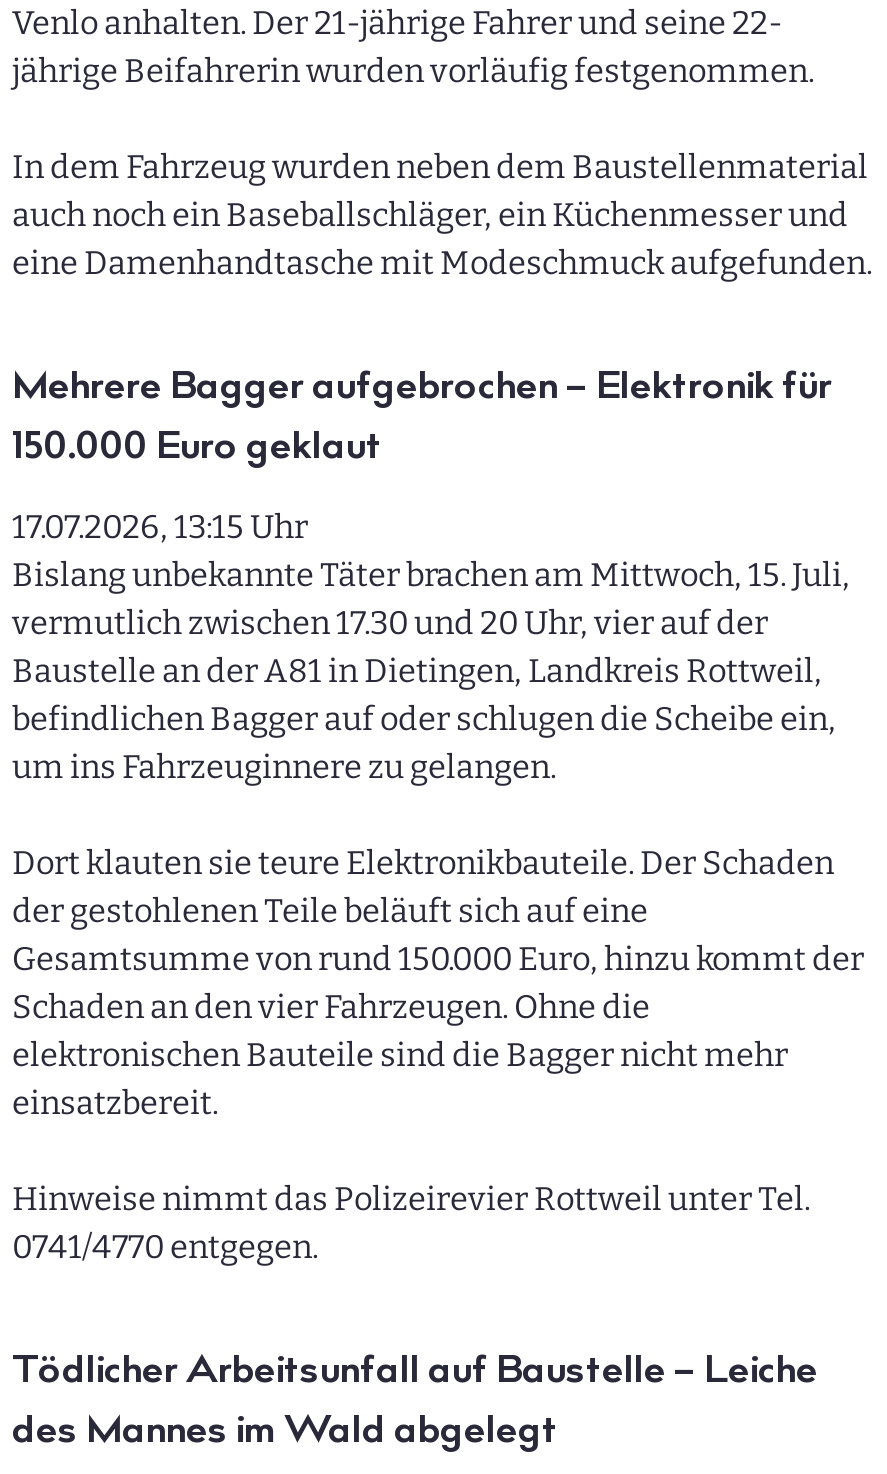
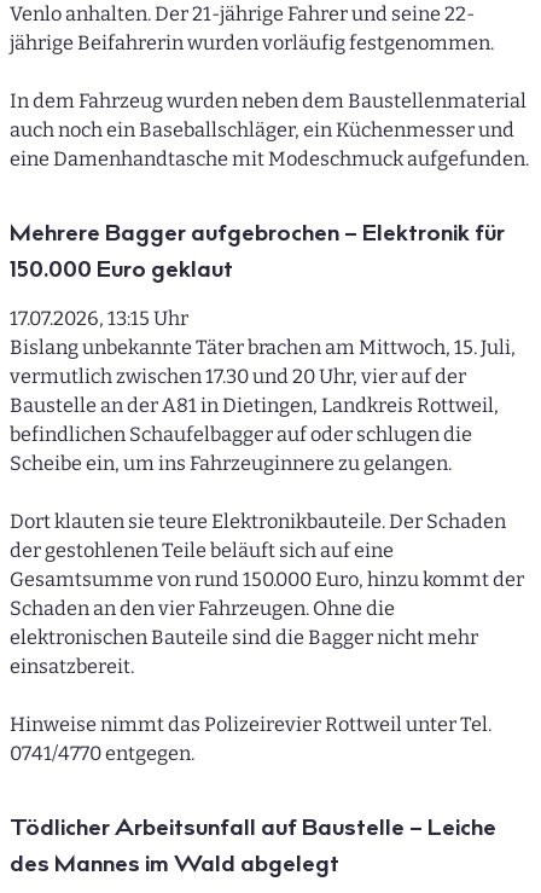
- befindlichen Bagger auf oder schlugen die Scheibe ein,
- um ins Fahrzeuginnere zu gelangen.
+ befindlichen Schaufelbagger auf oder schlugen die
+ Scheibe ein, um ins Fahrzeuginnere zu gelangen.
